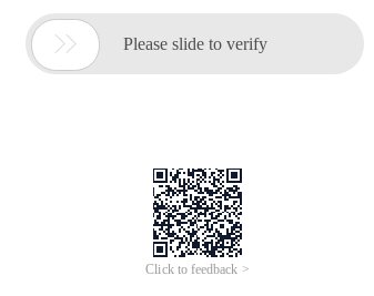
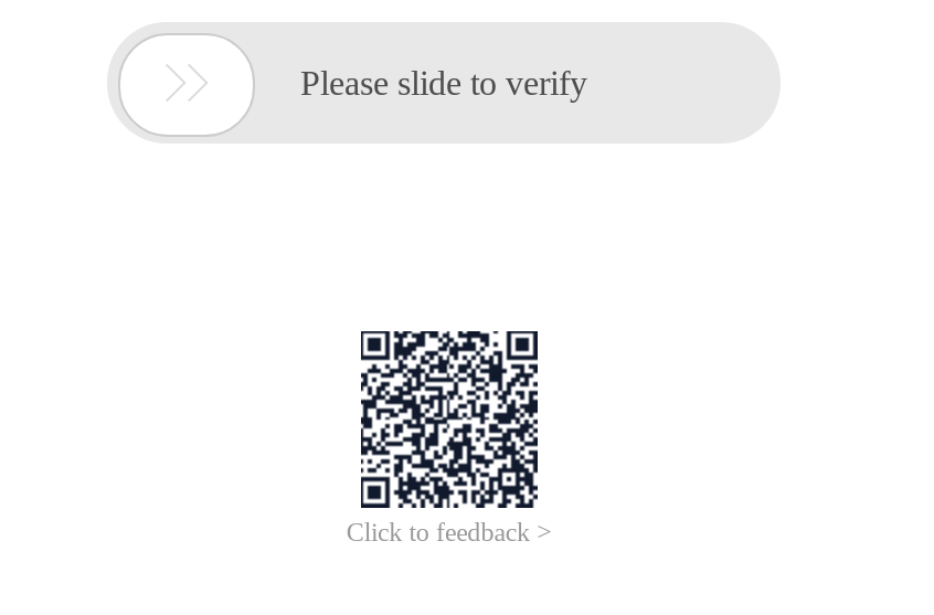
- [image]
+ [image]
